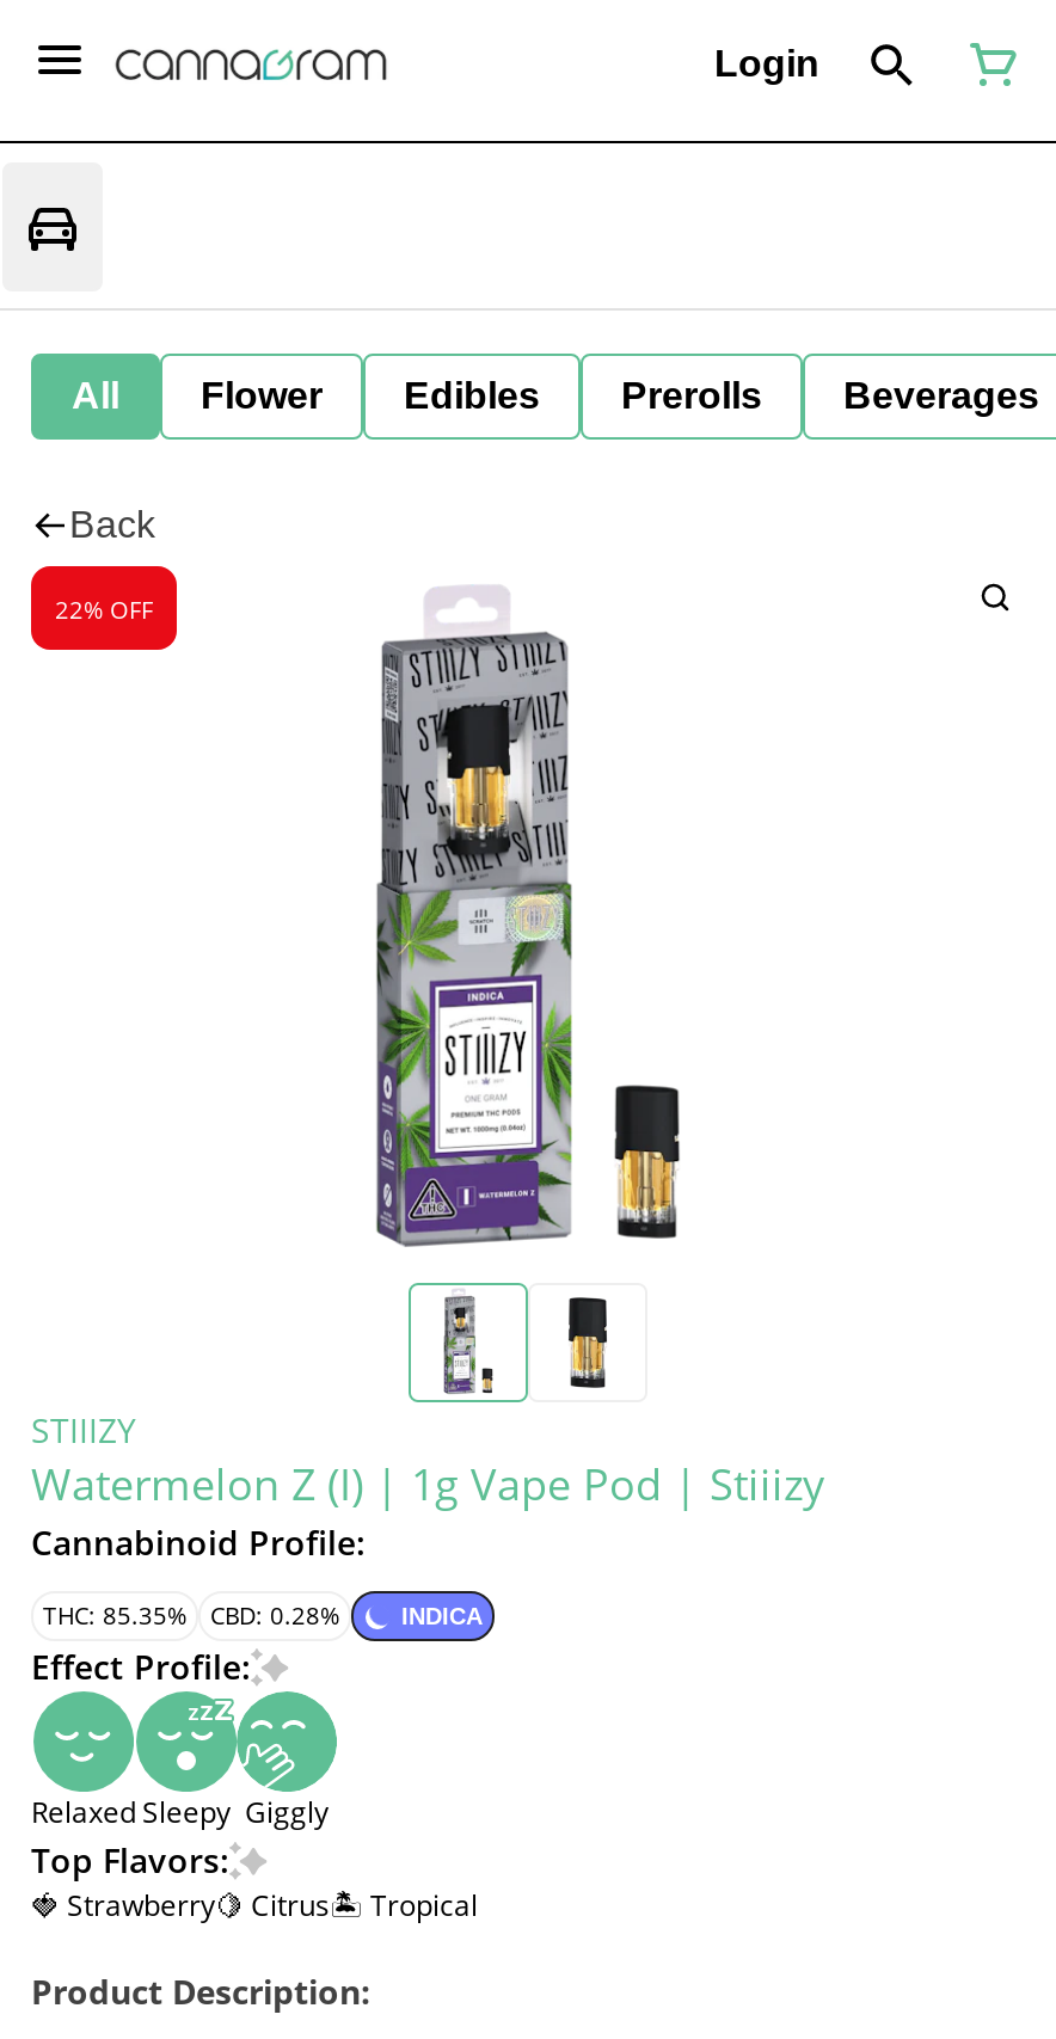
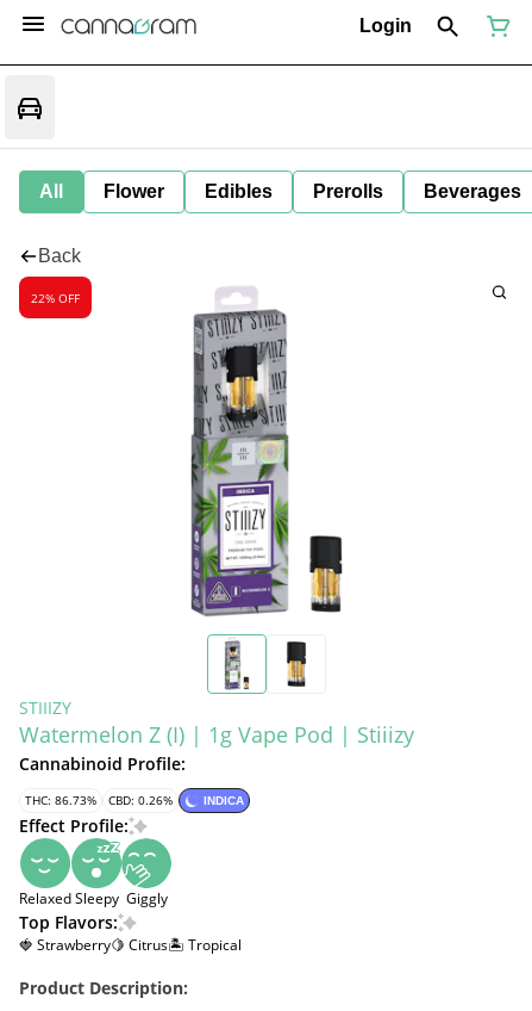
- THC: 85.35%
+ THC: 86.73%

- CBD: 0.28%
+ CBD: 0.26%
